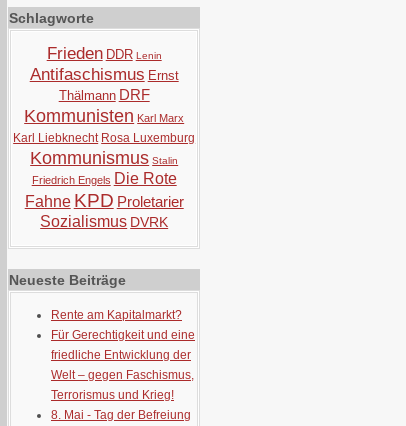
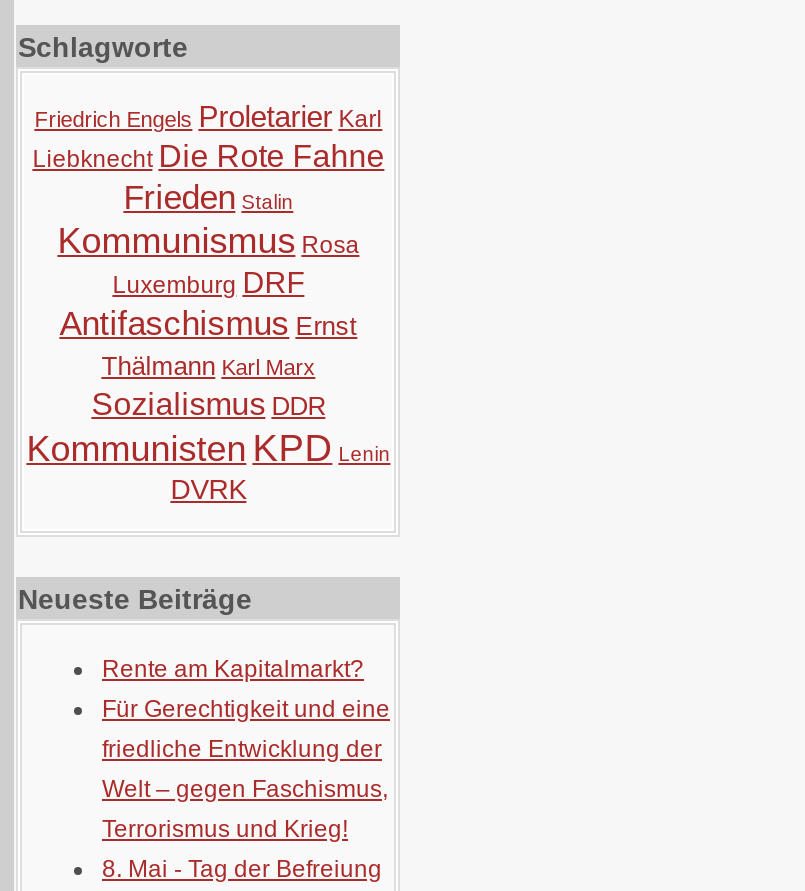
- Frieden DDR Lenin
+ Friedrich Engels Proletarier Karl
+ Liebknecht Die Rote Fahne
+ Frieden Stalin
+ Kommunismus Rosa
+ Luxemburg DRF

moved down: Antifaschismus Ernst

- Thälmann DRF
- Kommunisten Karl Marx
- Karl Liebknecht Rosa Luxemburg
- Kommunismus Stalin
- Friedrich Engels Die Rote
- Fahne KPD Proletarier
- Sozialismus DVRK
+ Thälmann Karl Marx
+ Sozialismus DDR
+ Kommunisten KPD Lenin
+ DVRK
